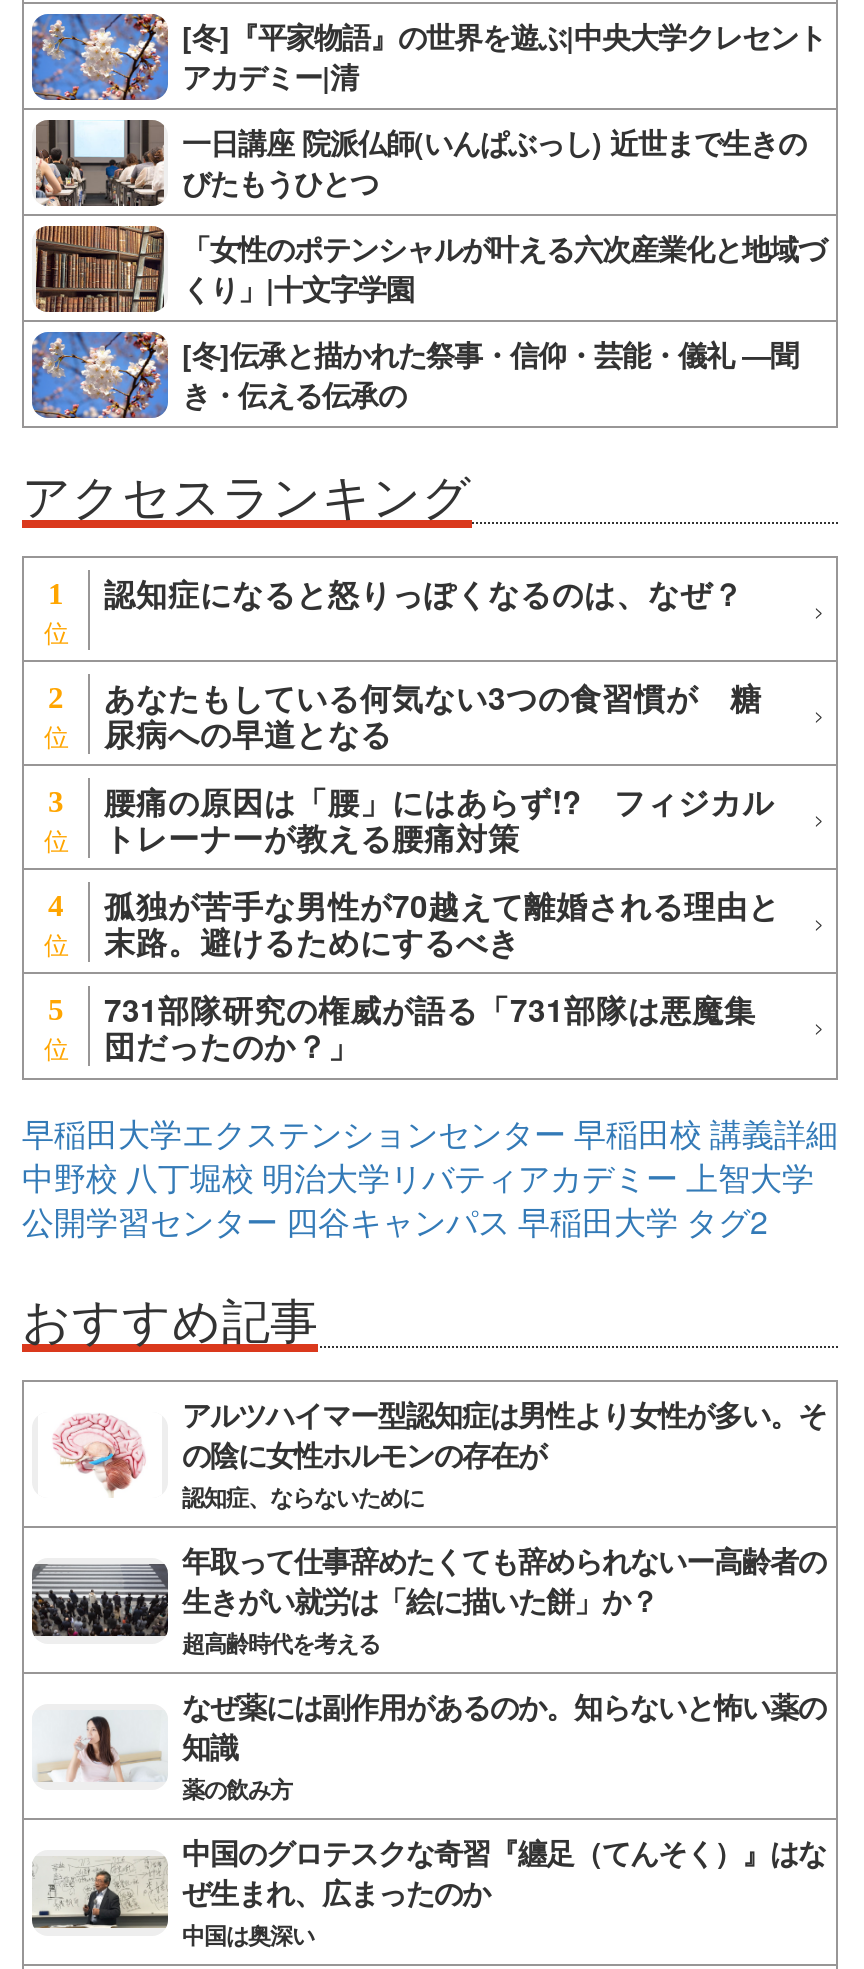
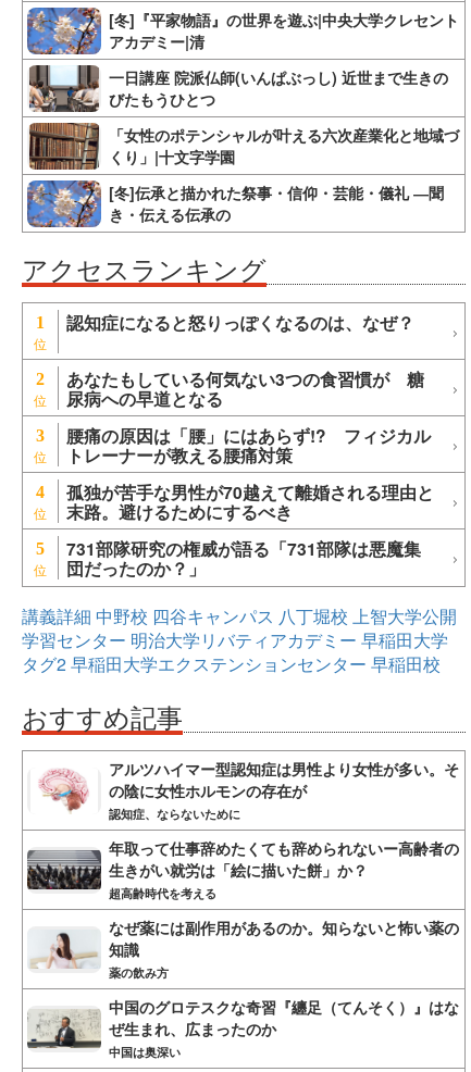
- 早稲田大学エクステンションセンター 早稲田校 講義詳細
- 中野校 八丁堀校 明治大学リバティアカデミー 上智大学
- 公開学習センター 四谷キャンパス 早稲田大学 タグ2
+ 講義詳細 中野校 四谷キャンパス 八丁堀校 上智大学公開
+ 学習センター 明治大学リバティアカデミー 早稲田大学
+ タグ2 早稲田大学エクステンションセンター 早稲田校
